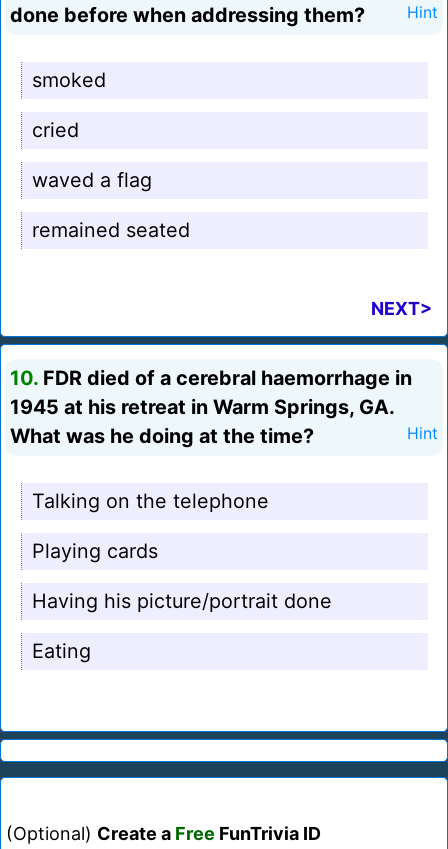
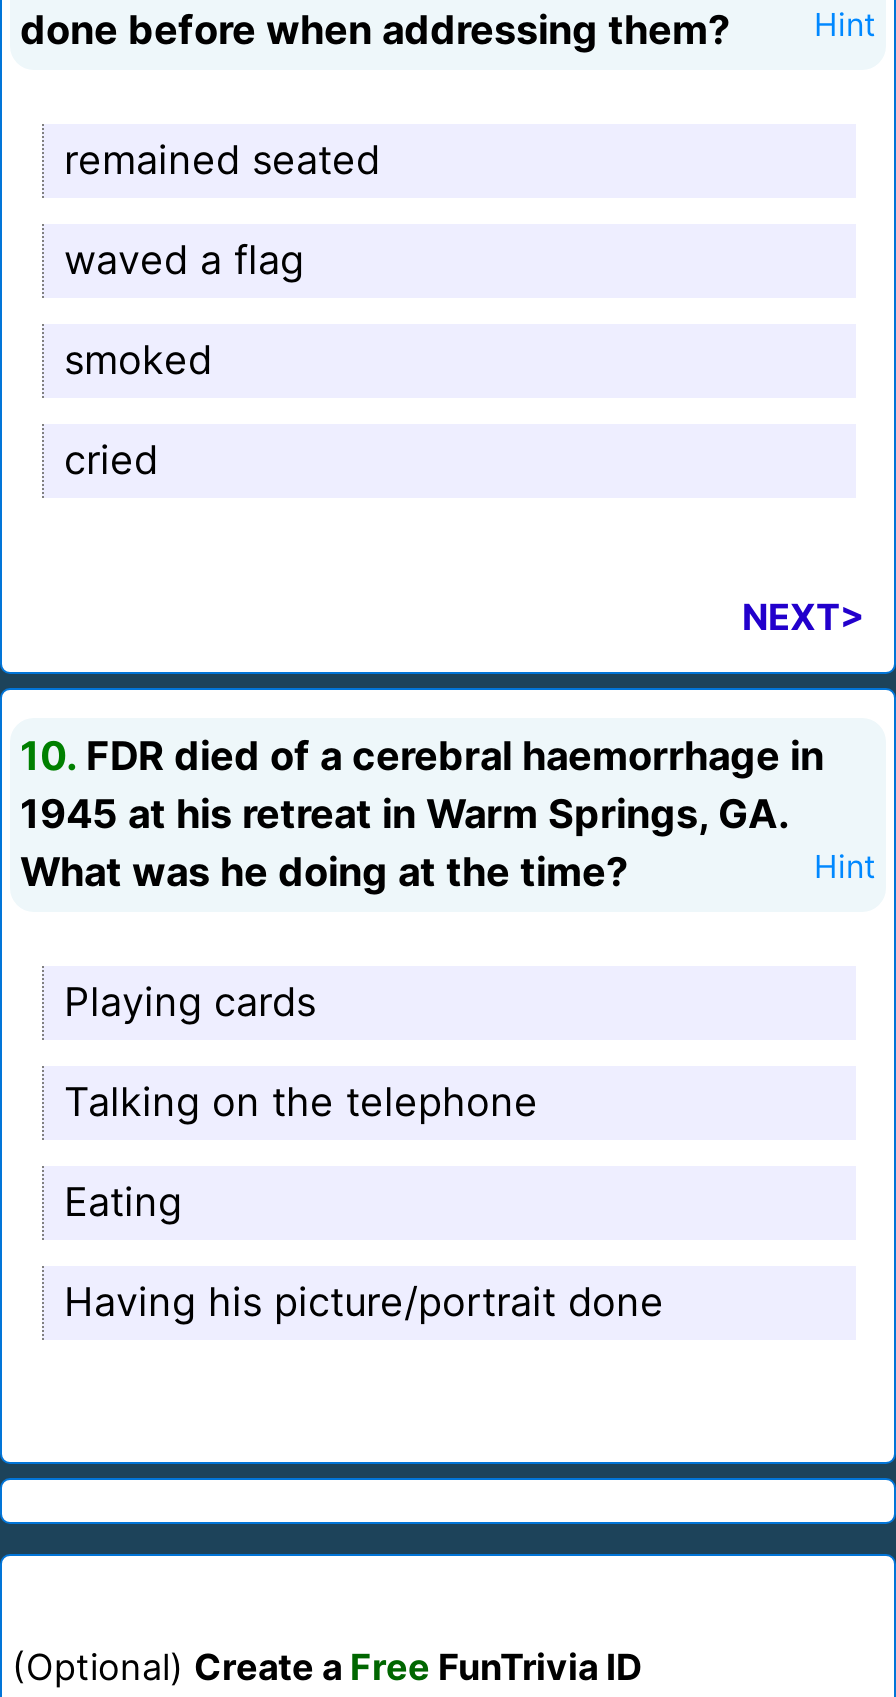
moved down: smoked | cried

moved up: waved a flag | remained seated

moved down: Talking on the telephone

moved up: Playing cards

moved down: Having his picture/portrait done

moved up: Eating
